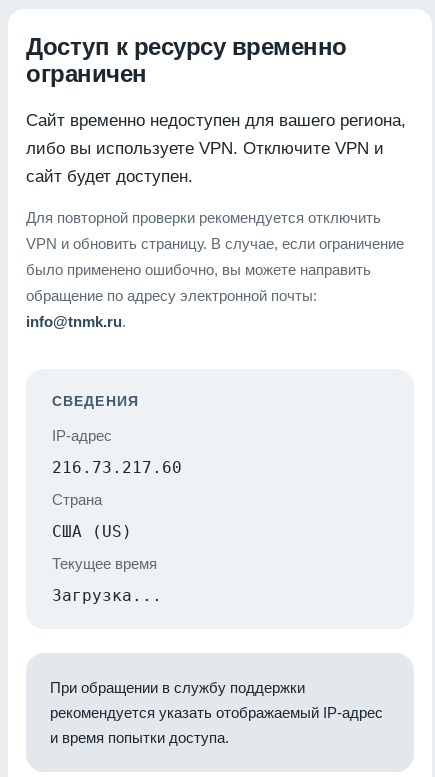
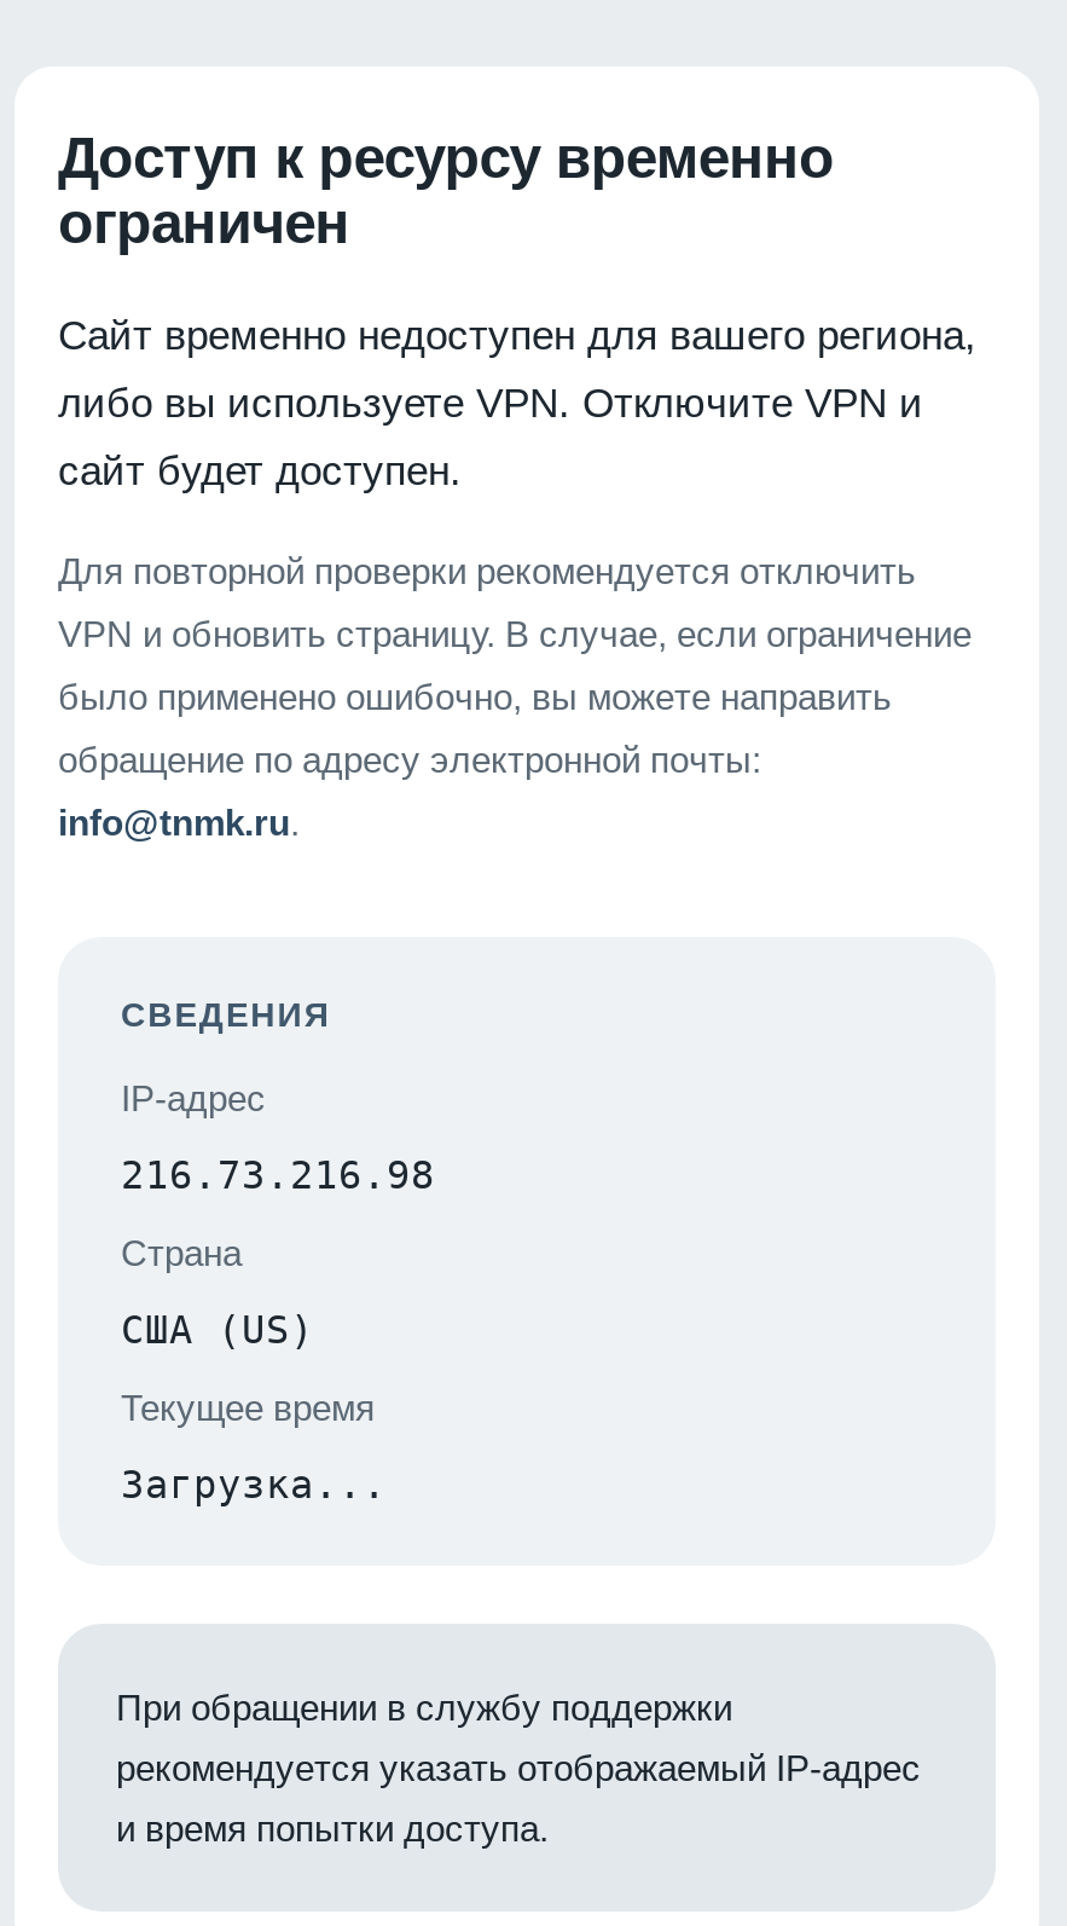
- 216.73.217.60
+ 216.73.216.98
